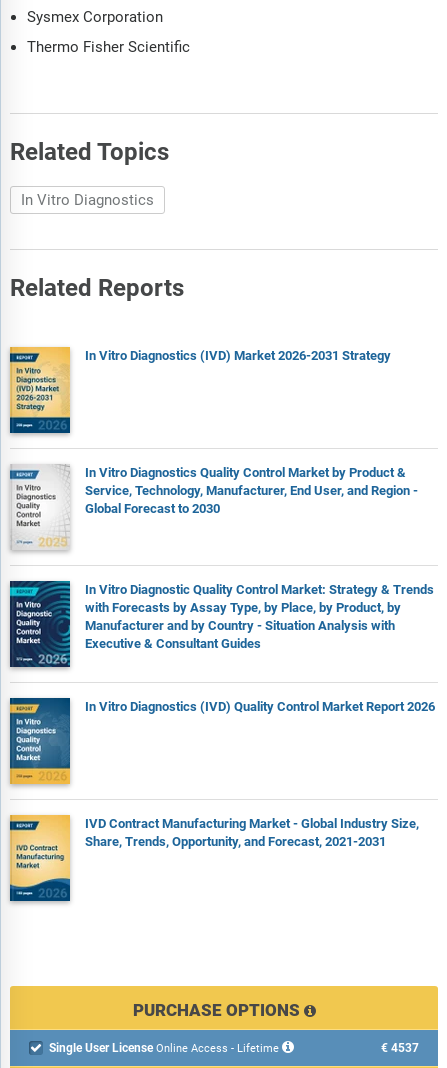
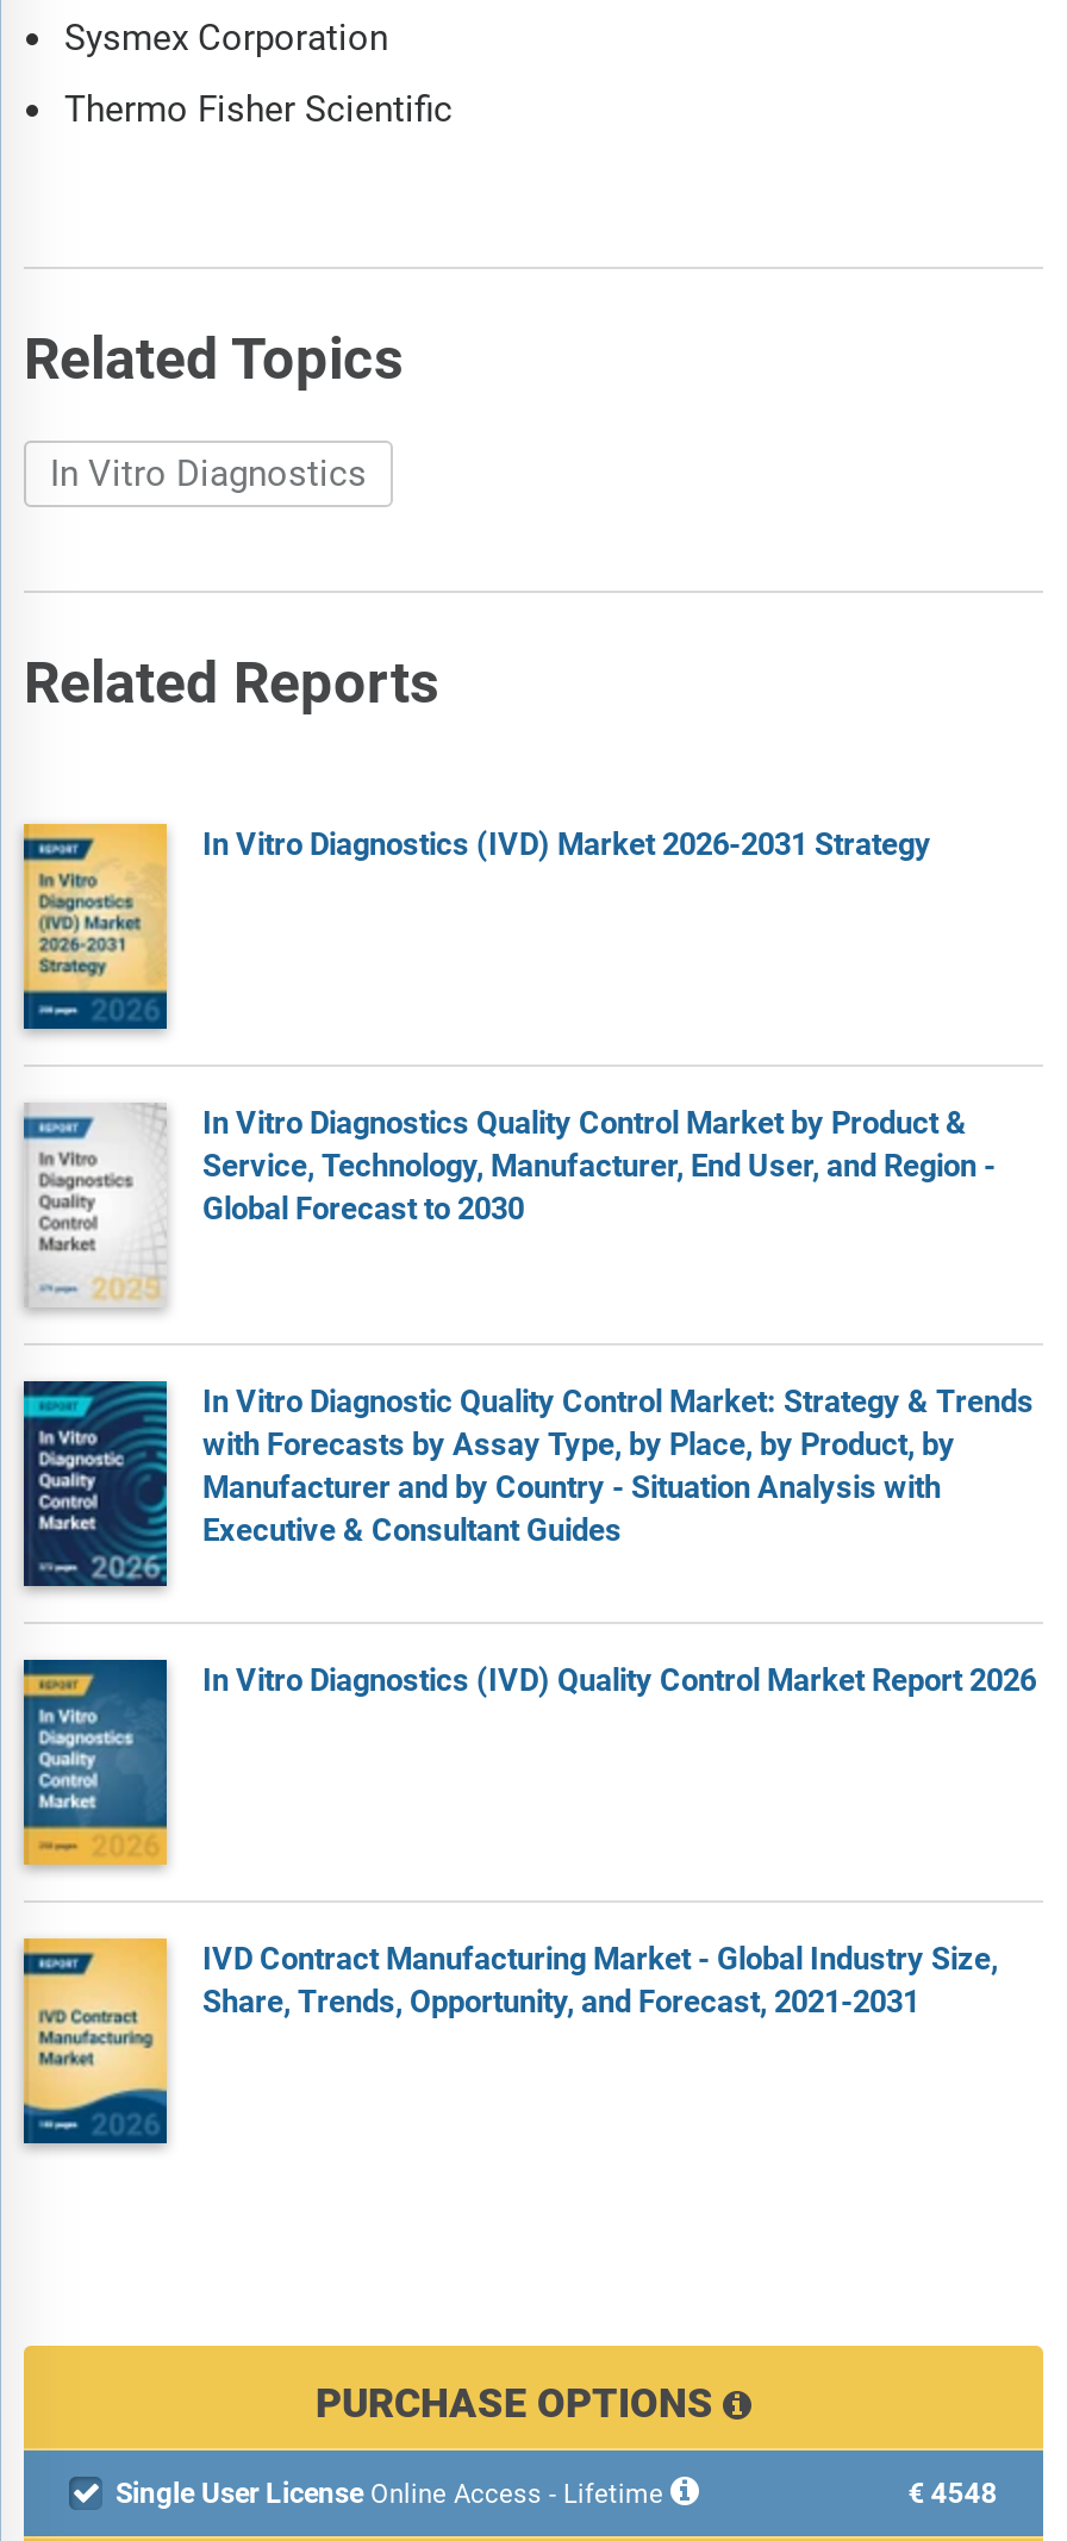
- €4537
+ €4548
